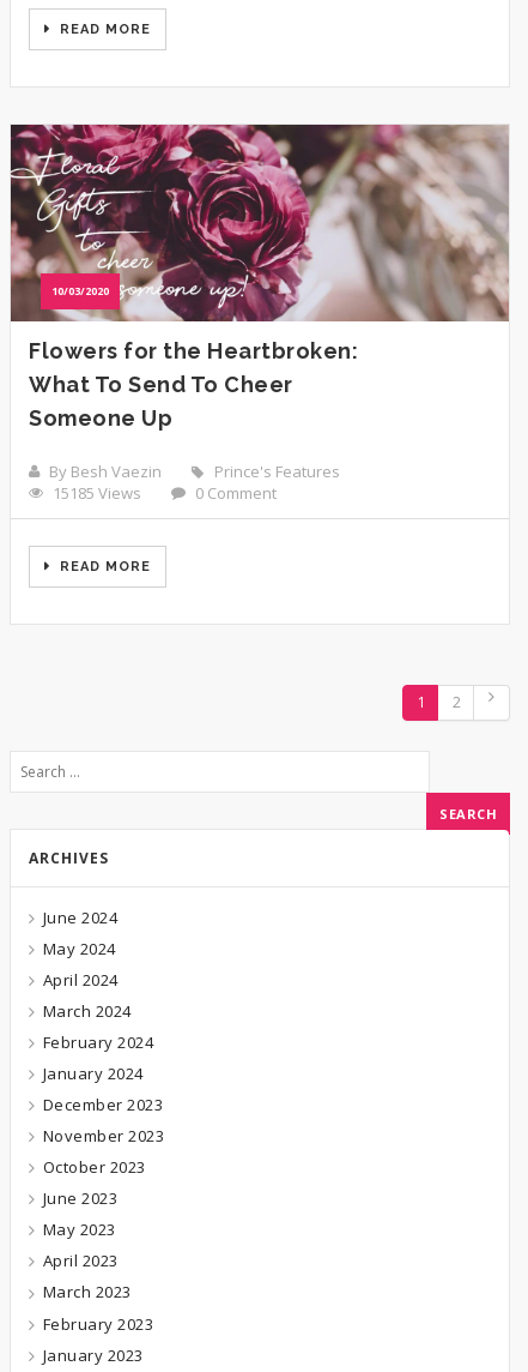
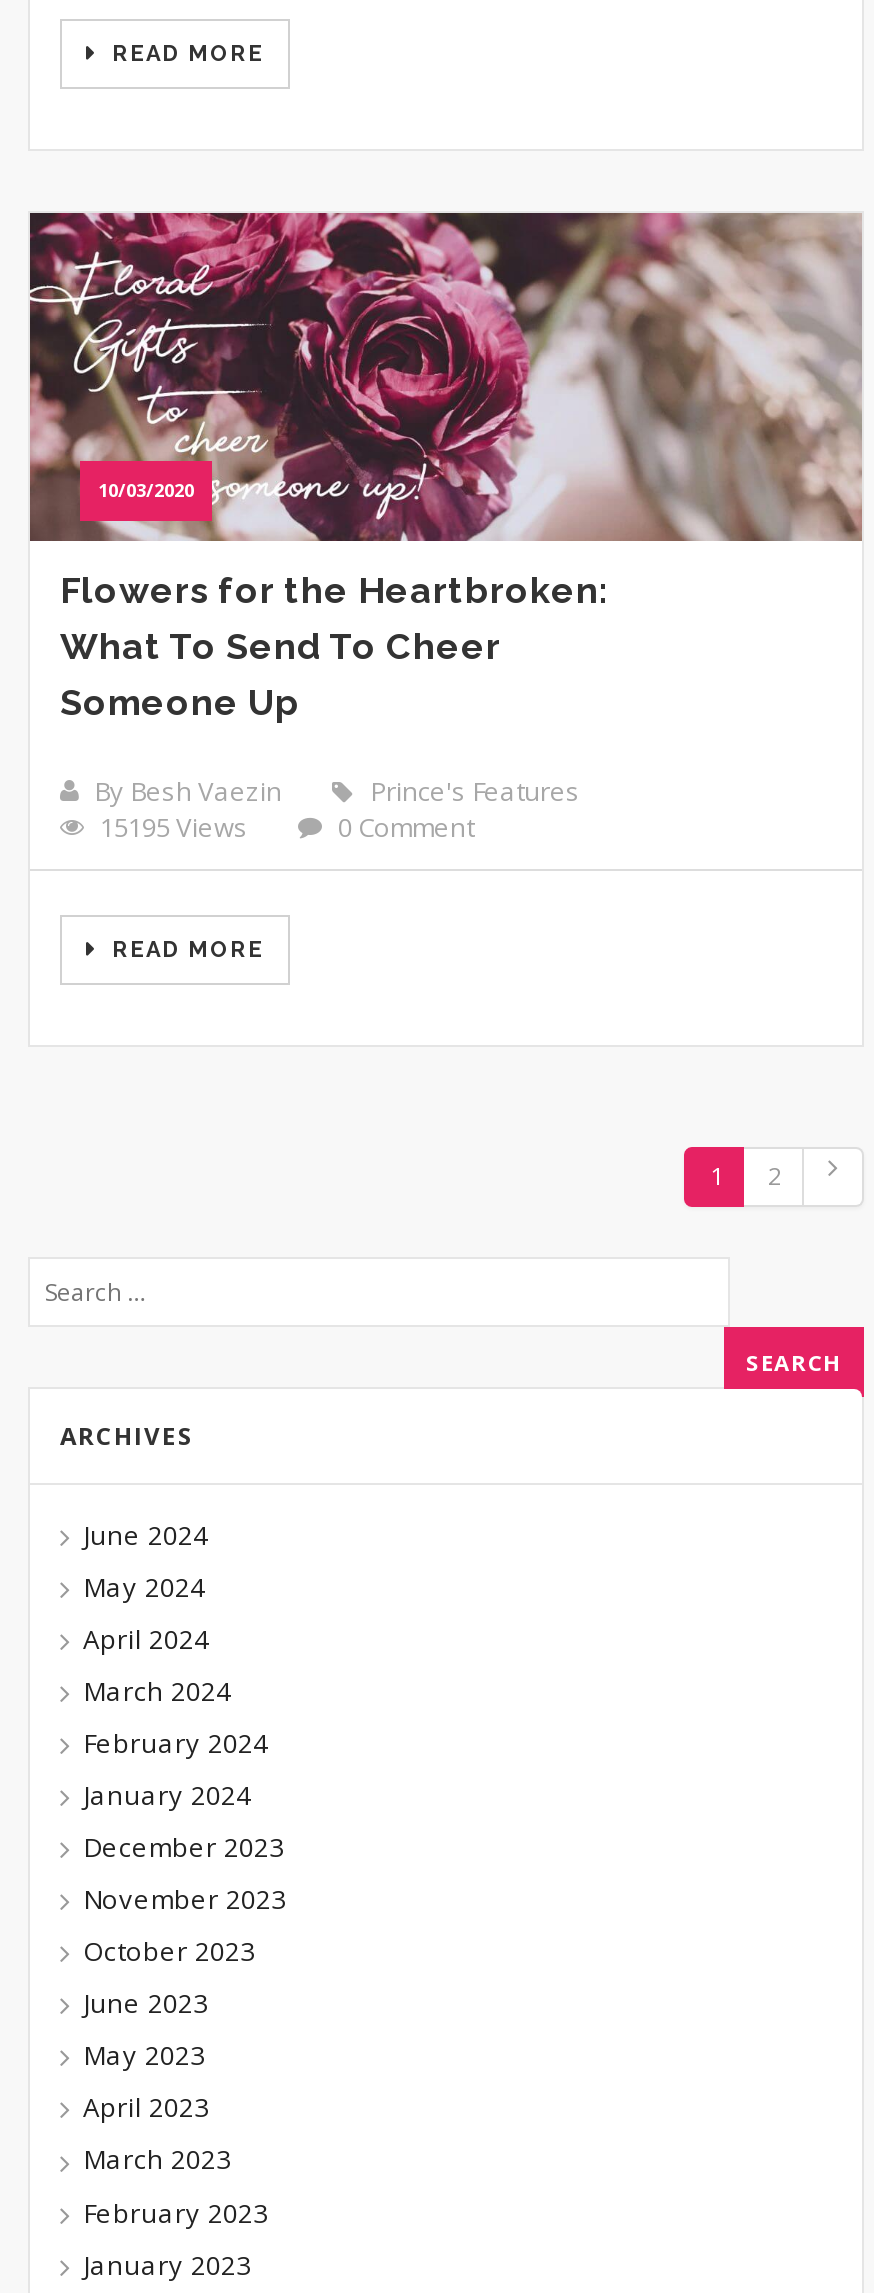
- 15185 Views
+ 15195 Views
